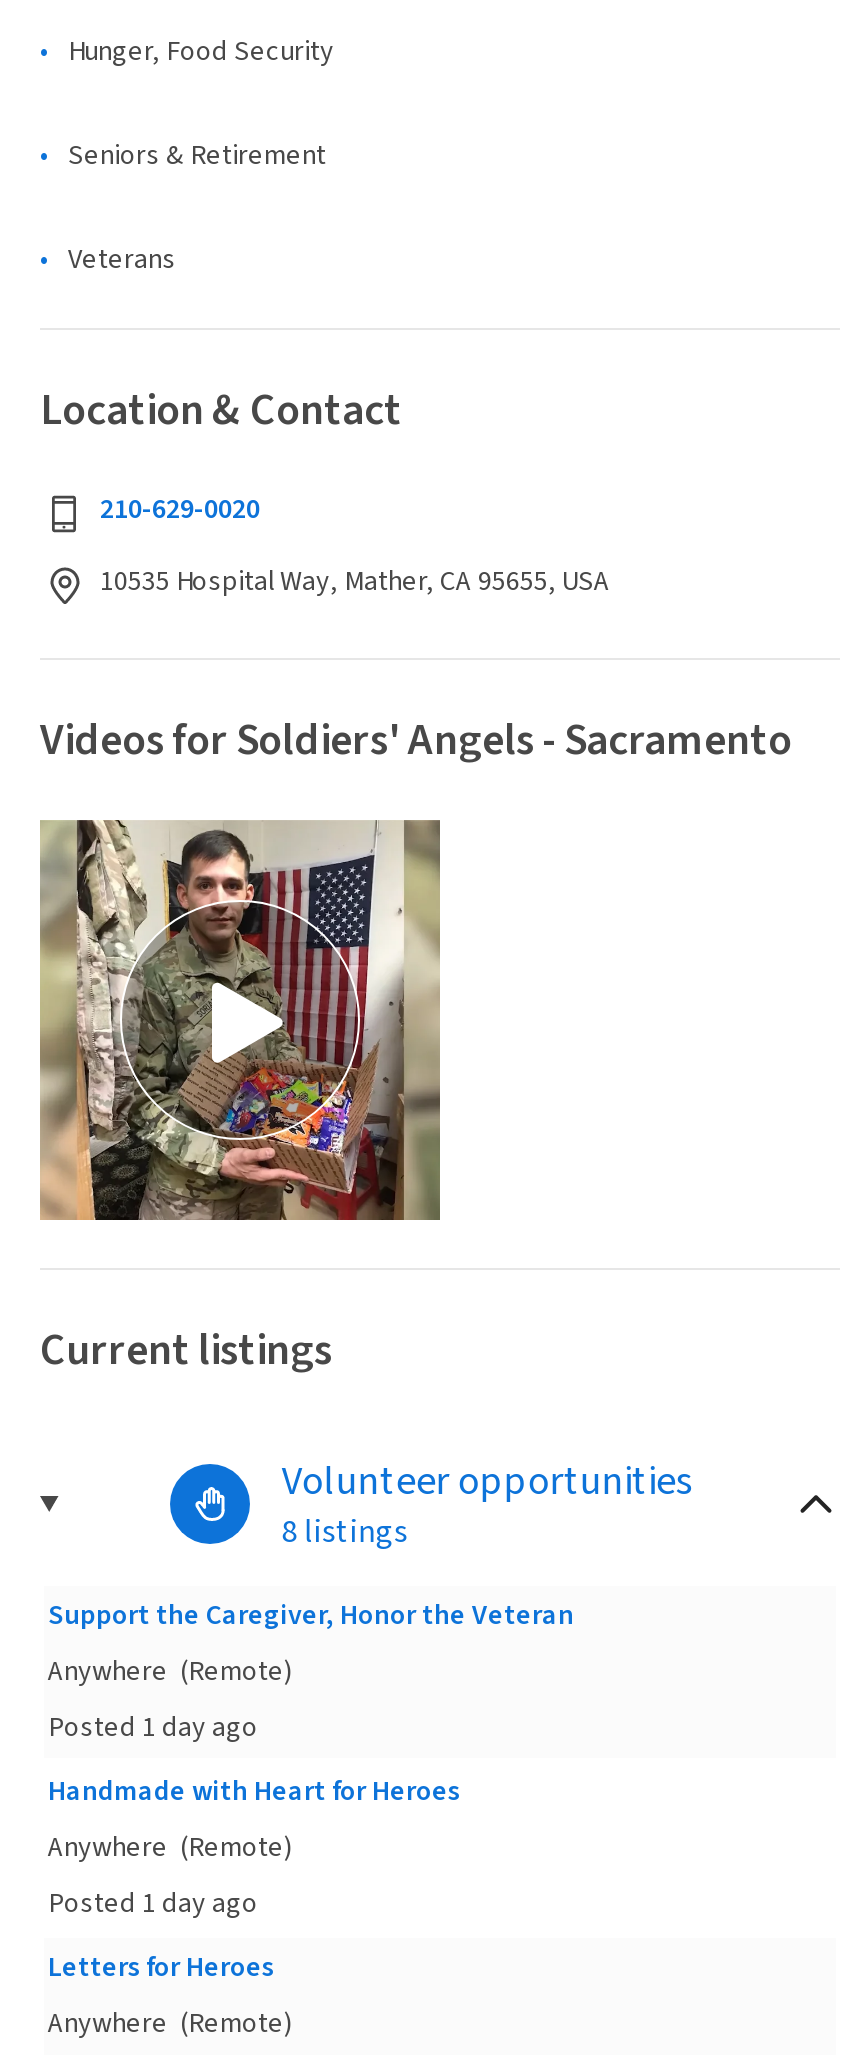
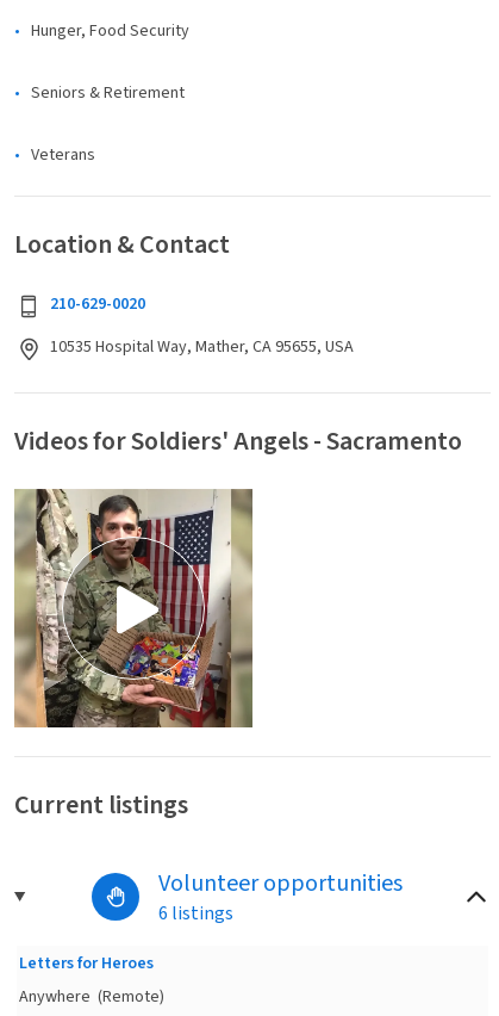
- 8 listings
- Support the Caregiver, Honor the Veteran
- Anywhere (Remote)
- Posted 1 day ago
- Handmade with Heart for Heroes
- Anywhere (Remote)
- Posted 1 day ago
+ 6 listings
